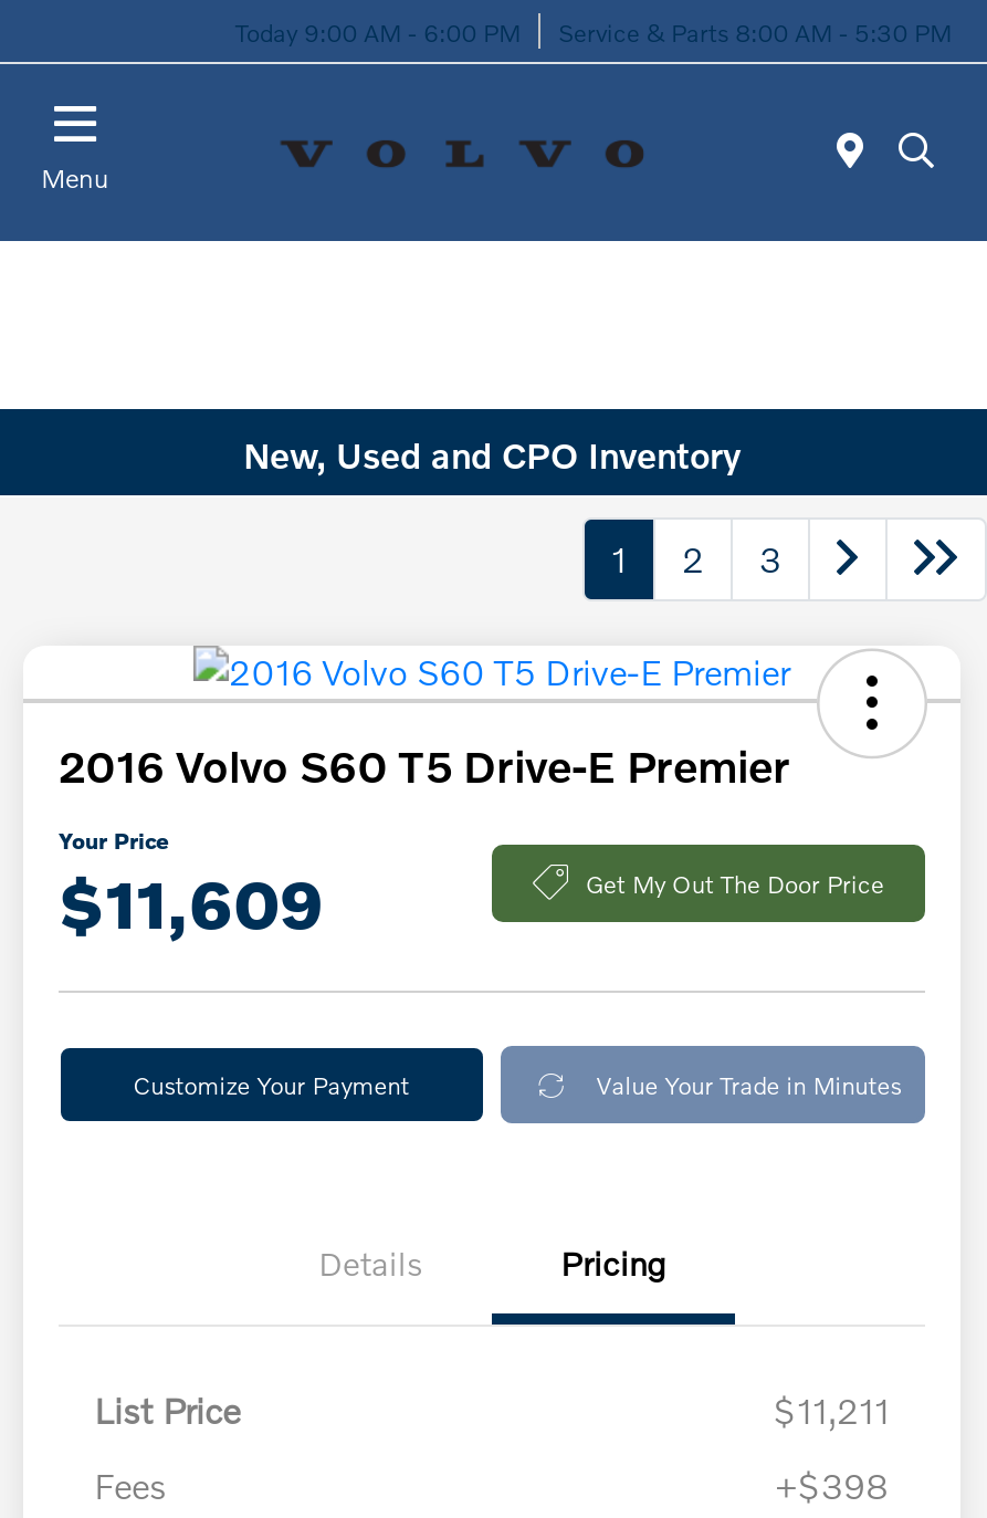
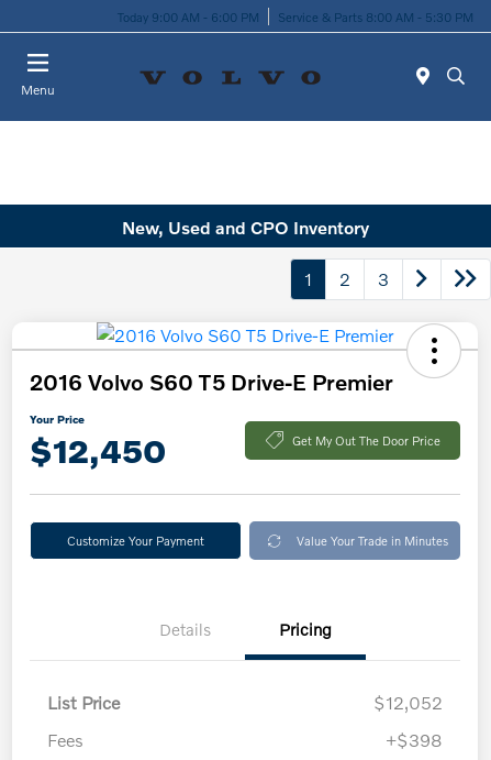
- $11,609
+ $12,450

- $11,211
+ $12,052
